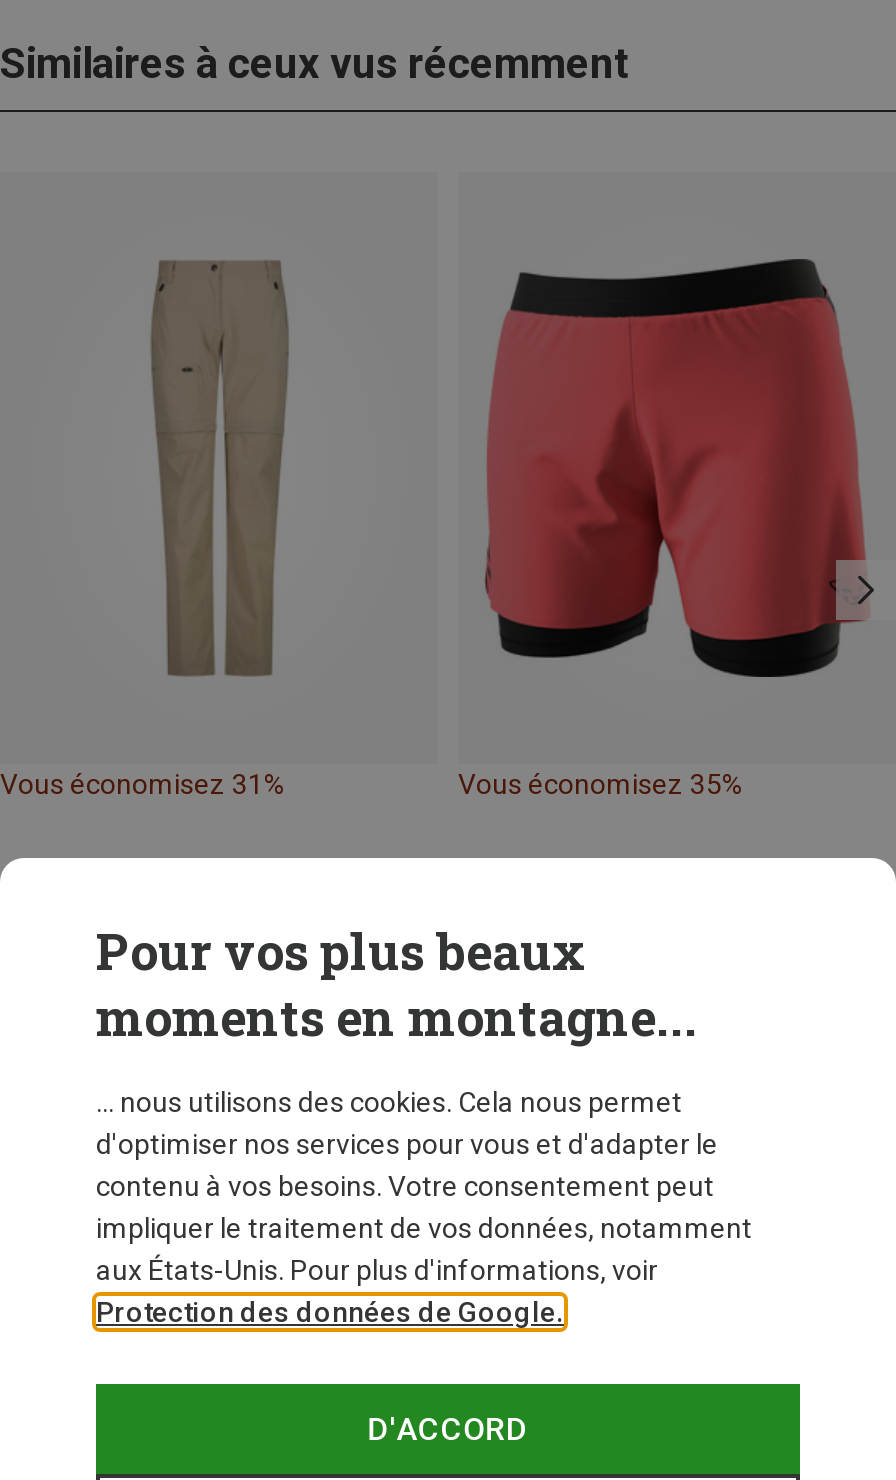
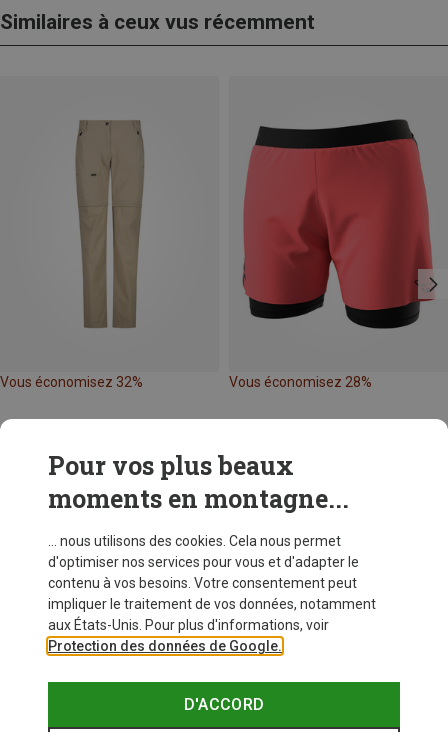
- Vous économisez 31%
+ Vous économisez 32%

- Vous économisez 35%
+ Vous économisez 28%
